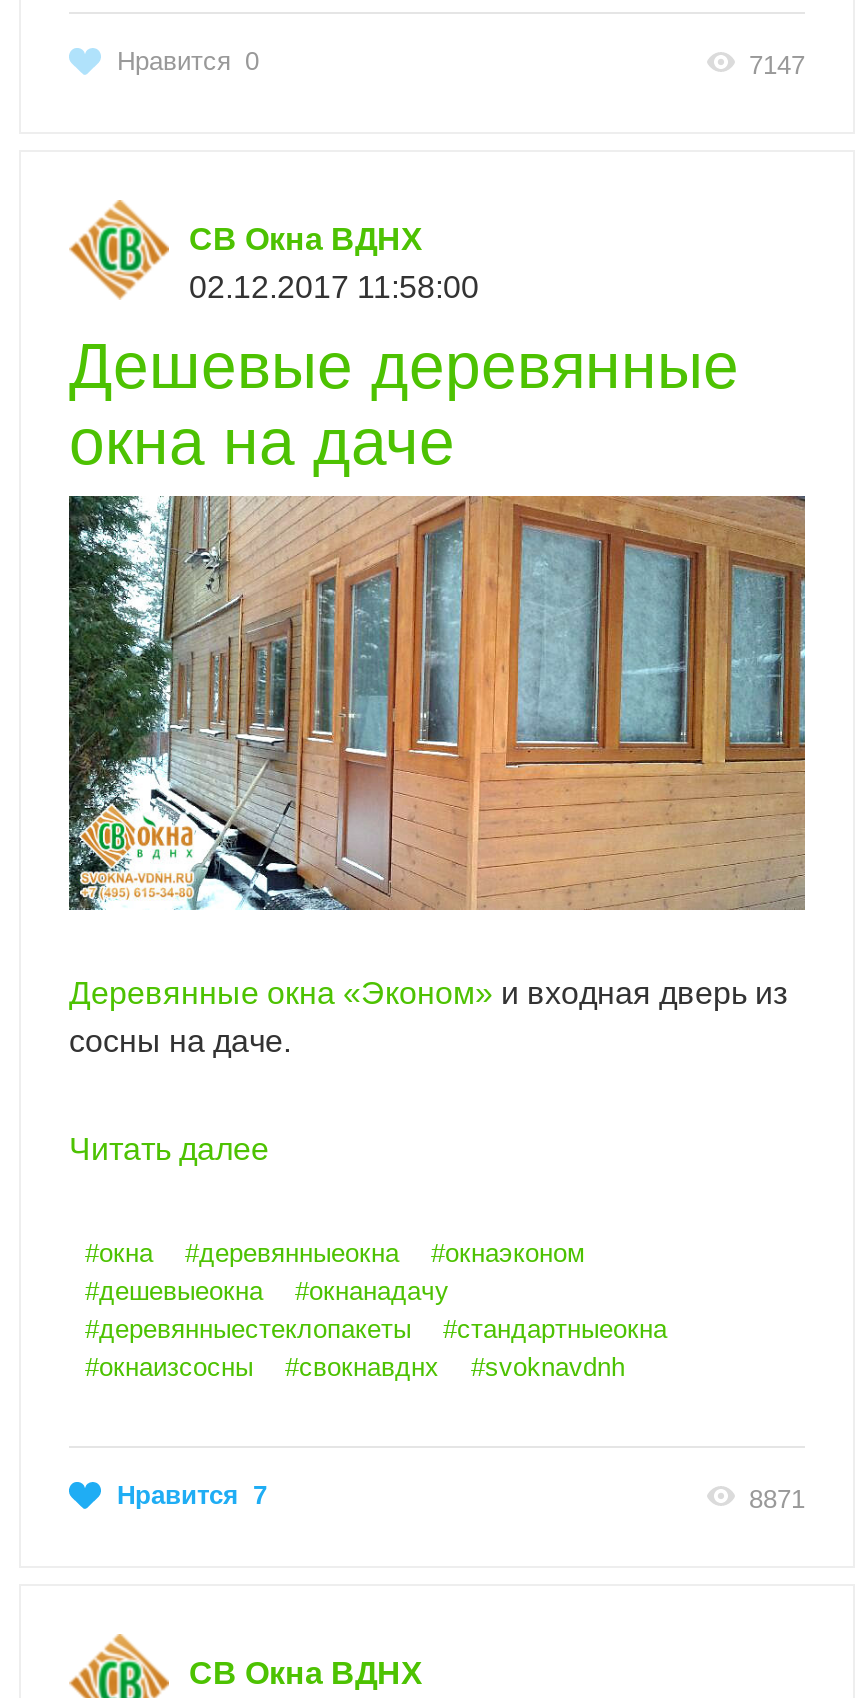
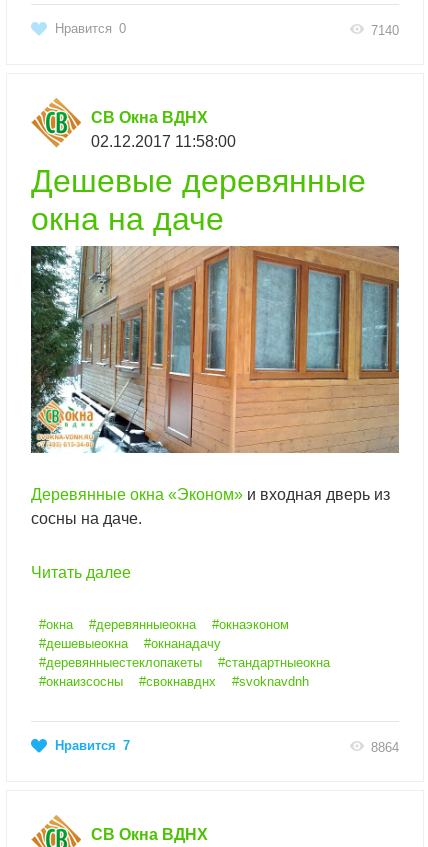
- 7147
+ 7140

- 8871
+ 8864
